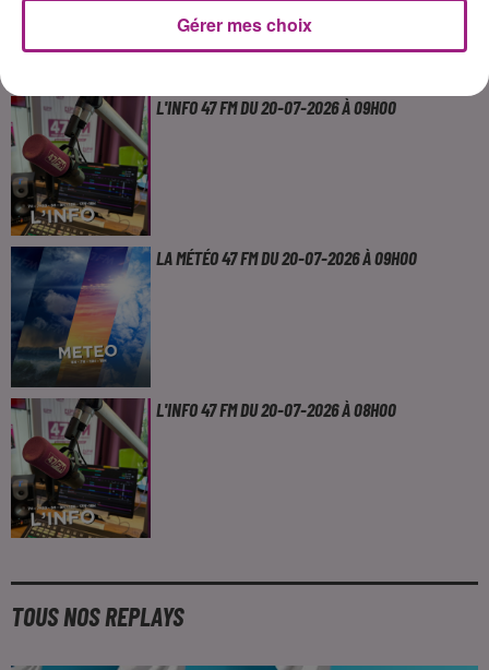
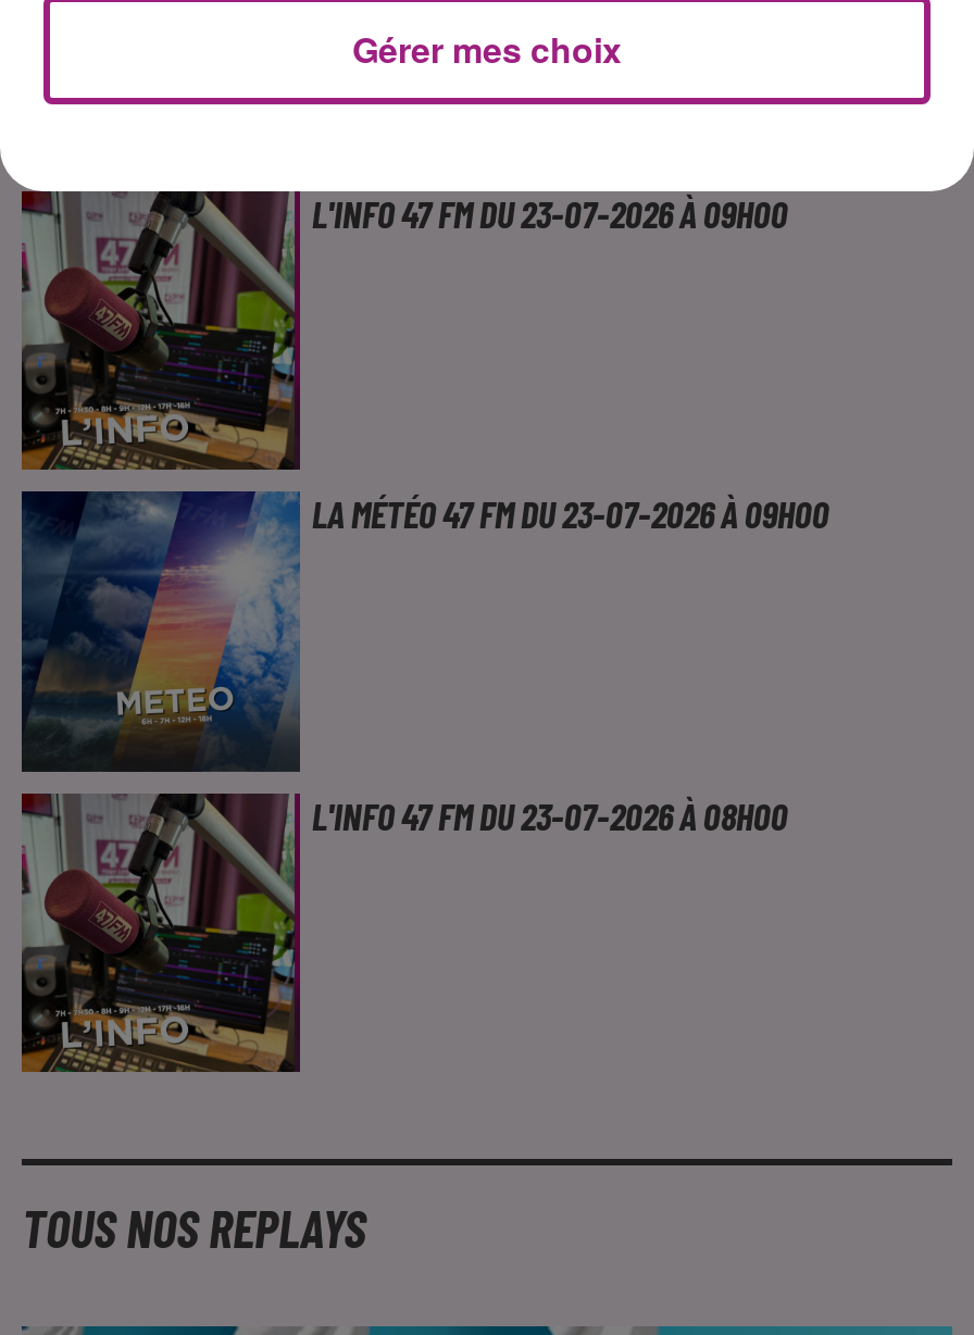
- L'INFO 47 FM DU 20-07-2026 À 09H00
+ L'INFO 47 FM DU 23-07-2026 À 09H00

- LA MÉTÉO 47 FM DU 20-07-2026 À 09H00
+ LA MÉTÉO 47 FM DU 23-07-2026 À 09H00

- L'INFO 47 FM DU 20-07-2026 À 08H00
+ L'INFO 47 FM DU 23-07-2026 À 08H00
